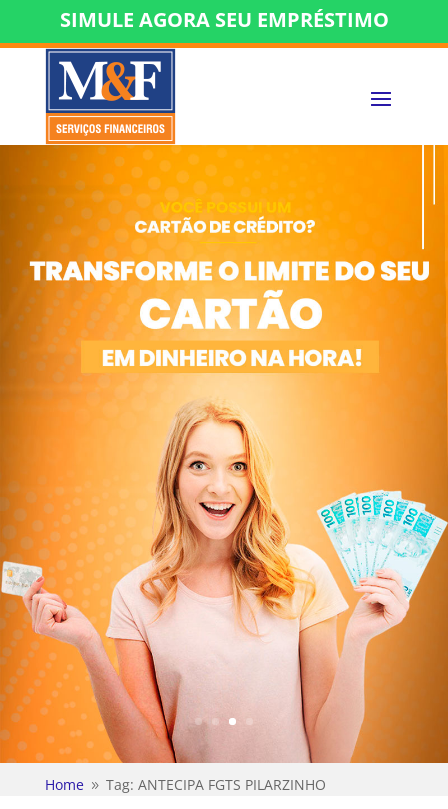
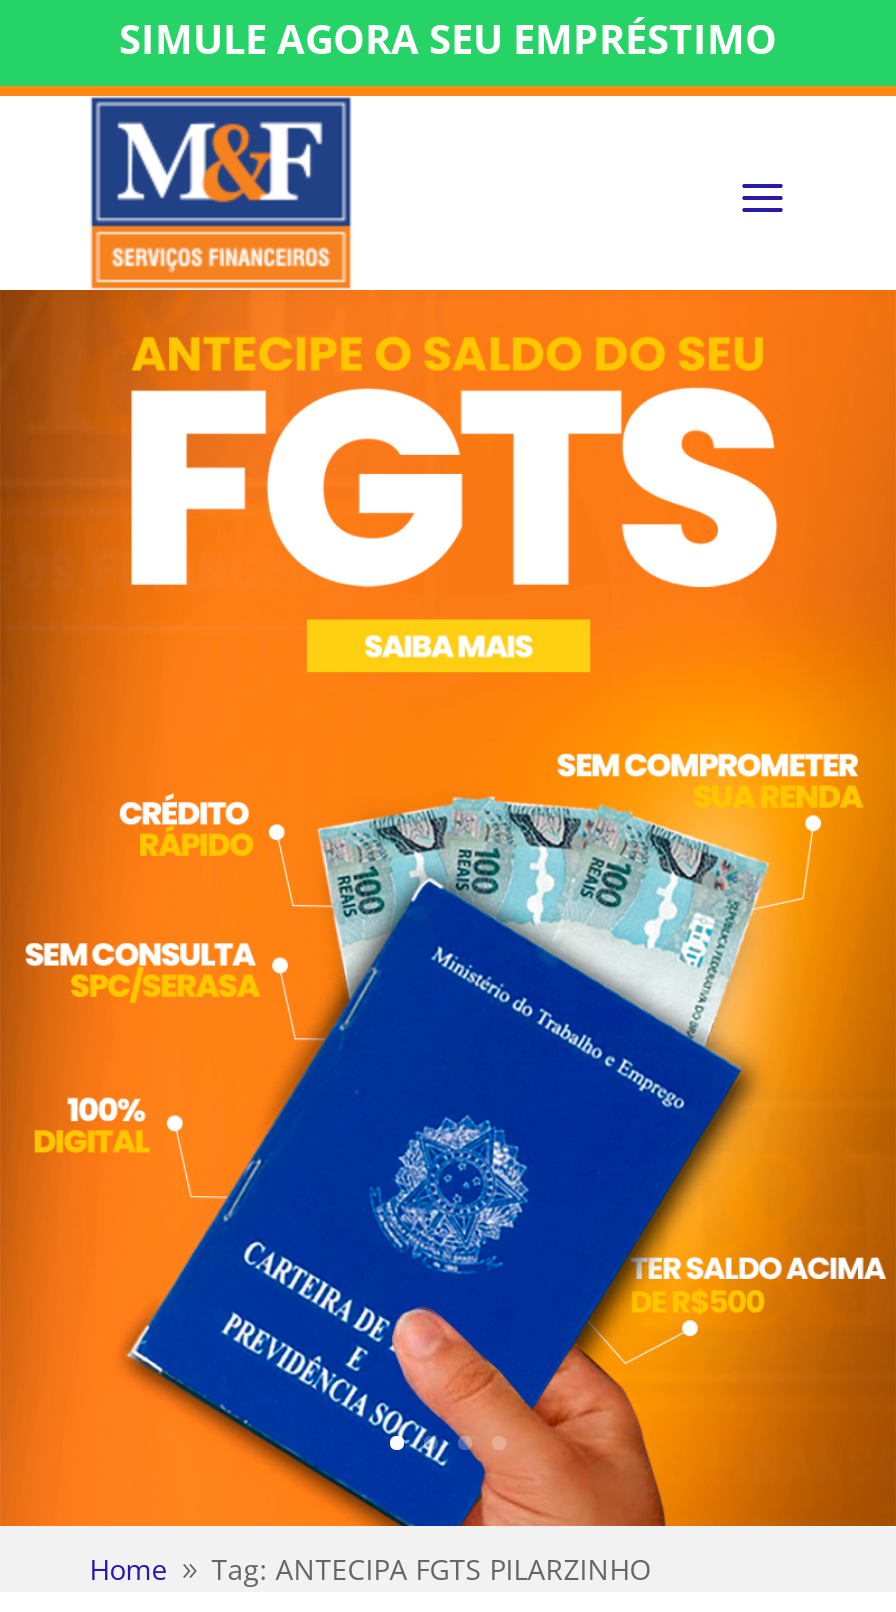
- [image]
+ [image]
